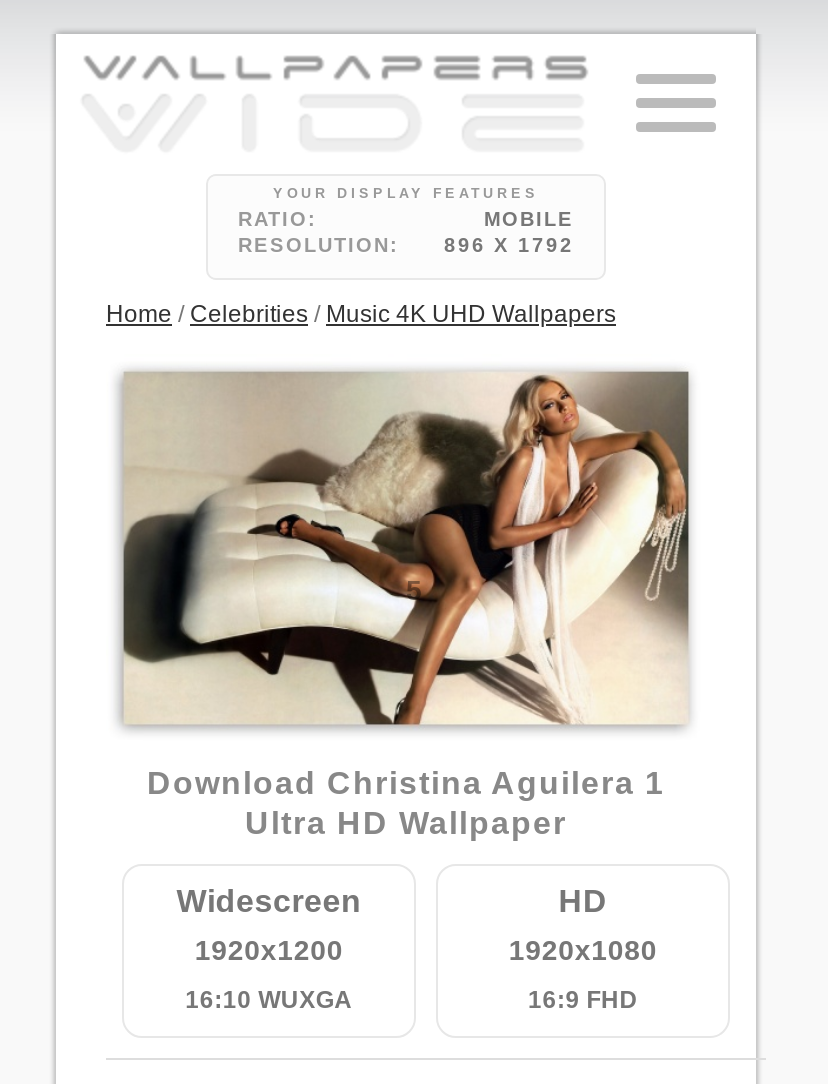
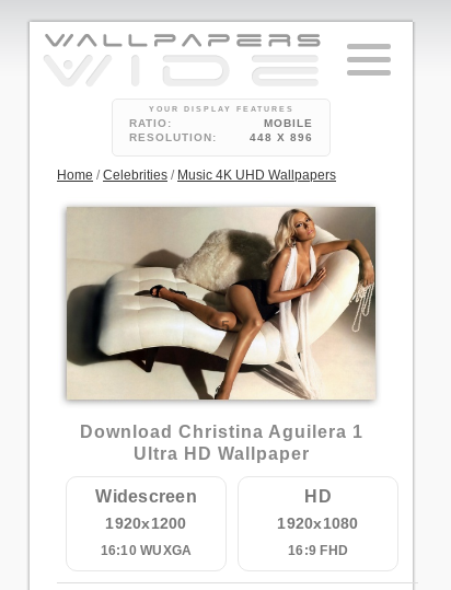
- 896 X 1792
+ 448 X 896
